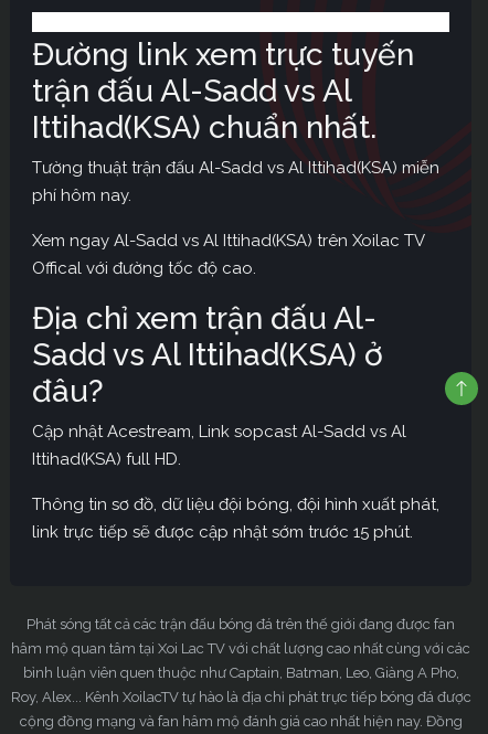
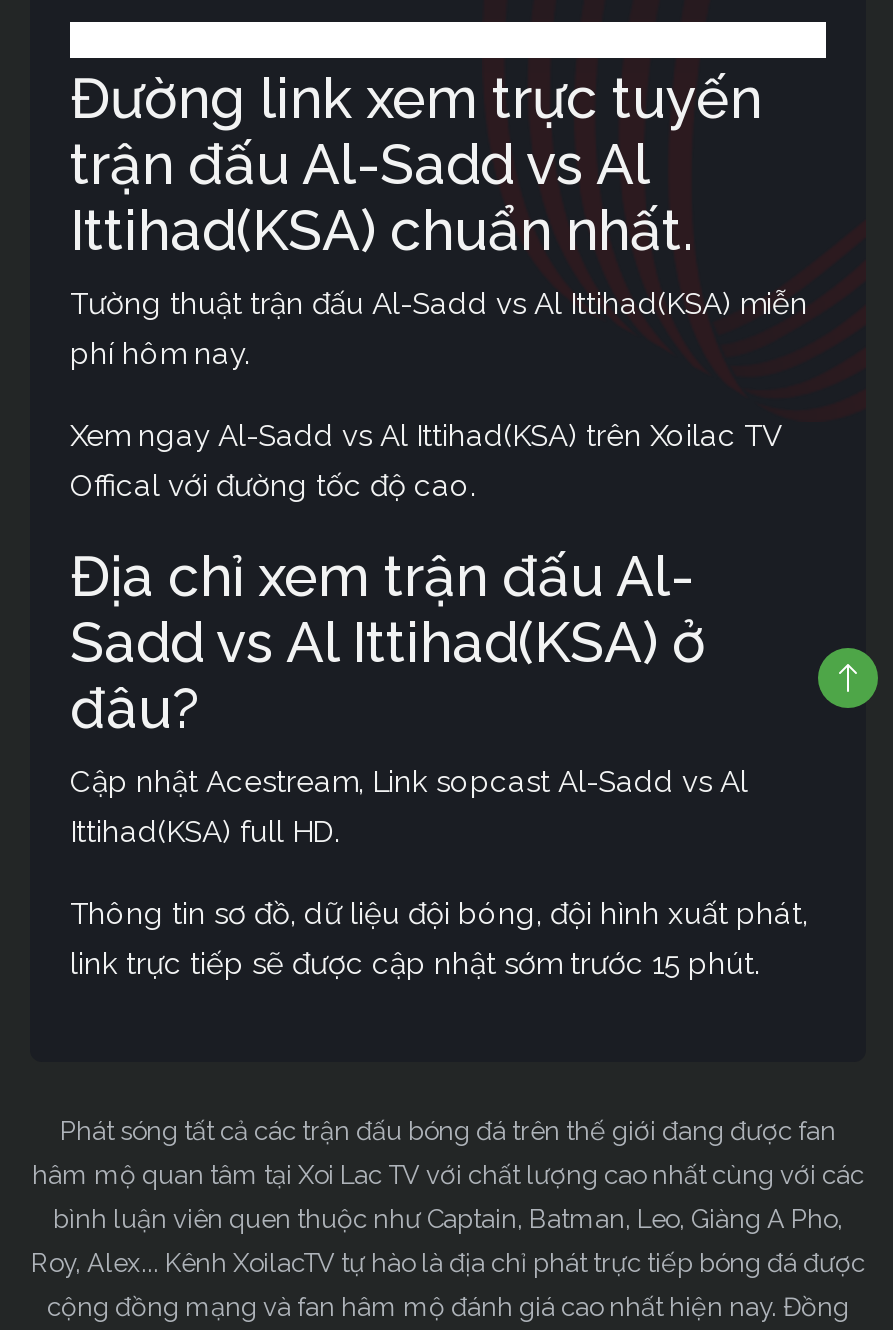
- [image]
+ [image]
